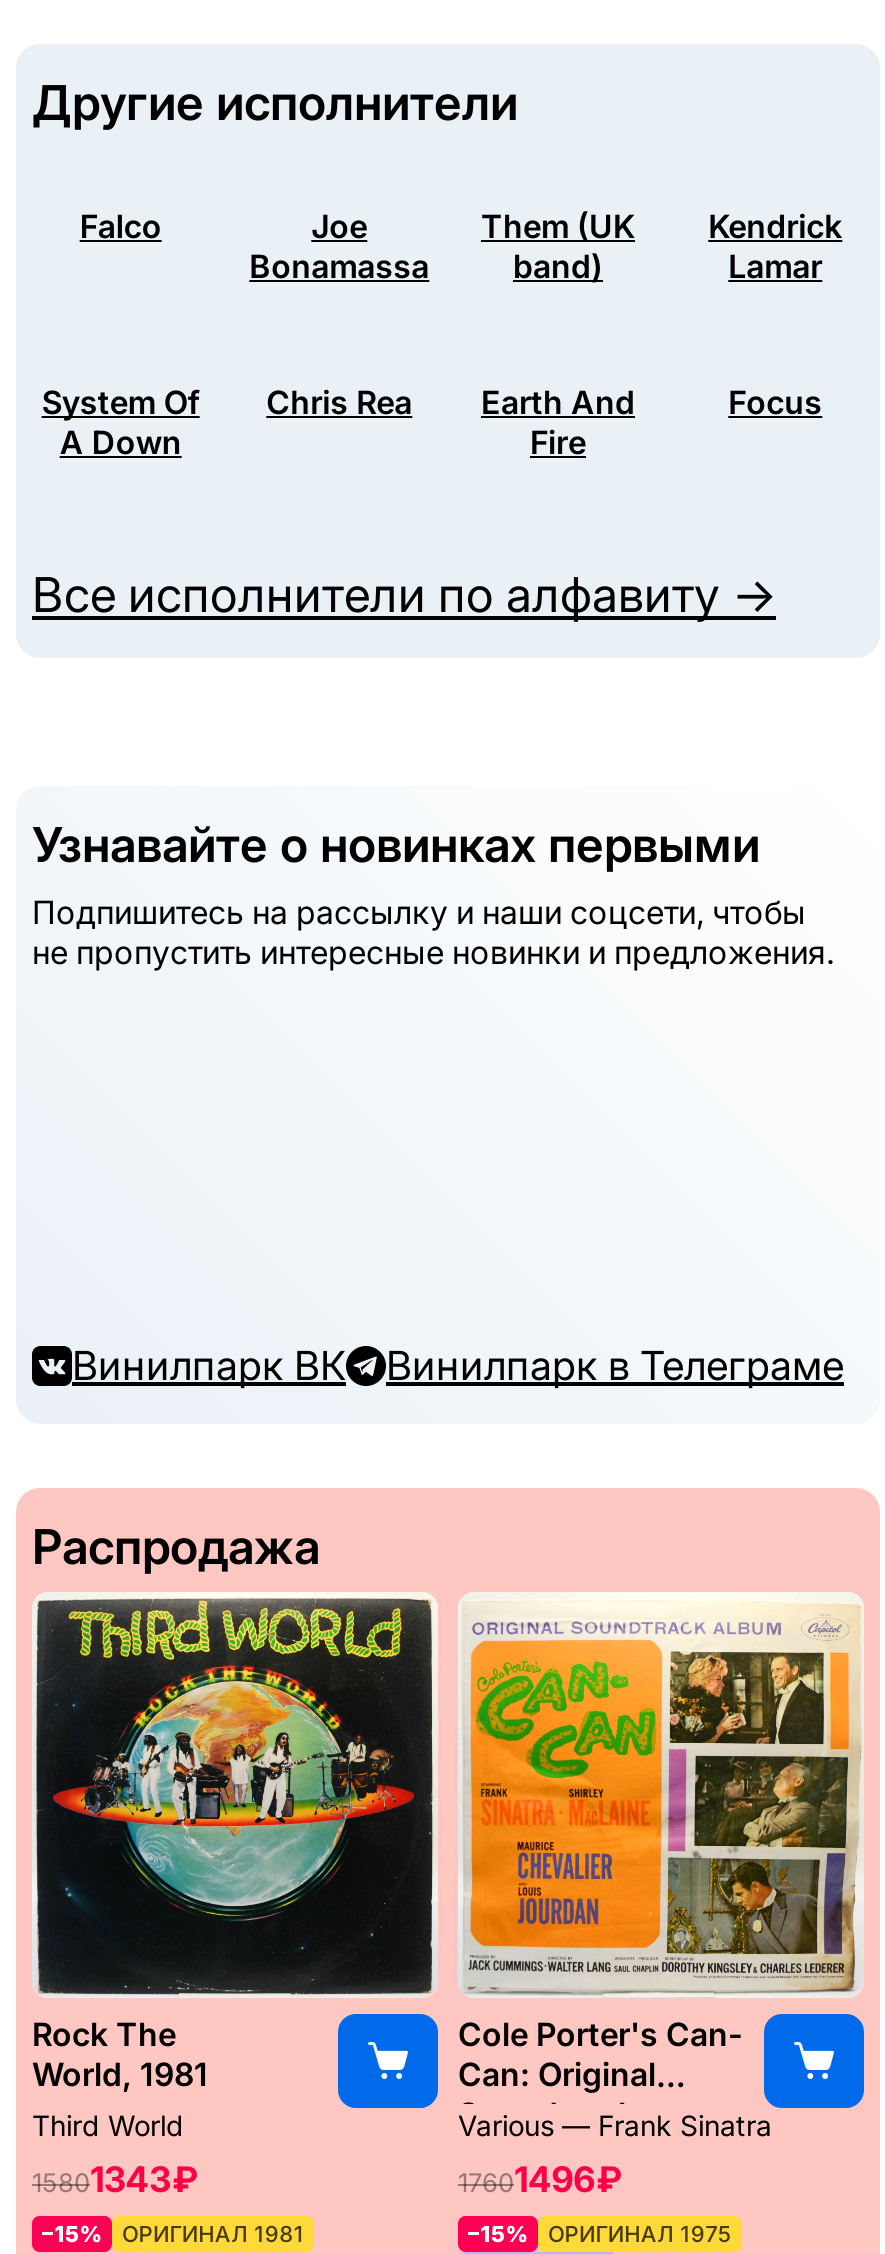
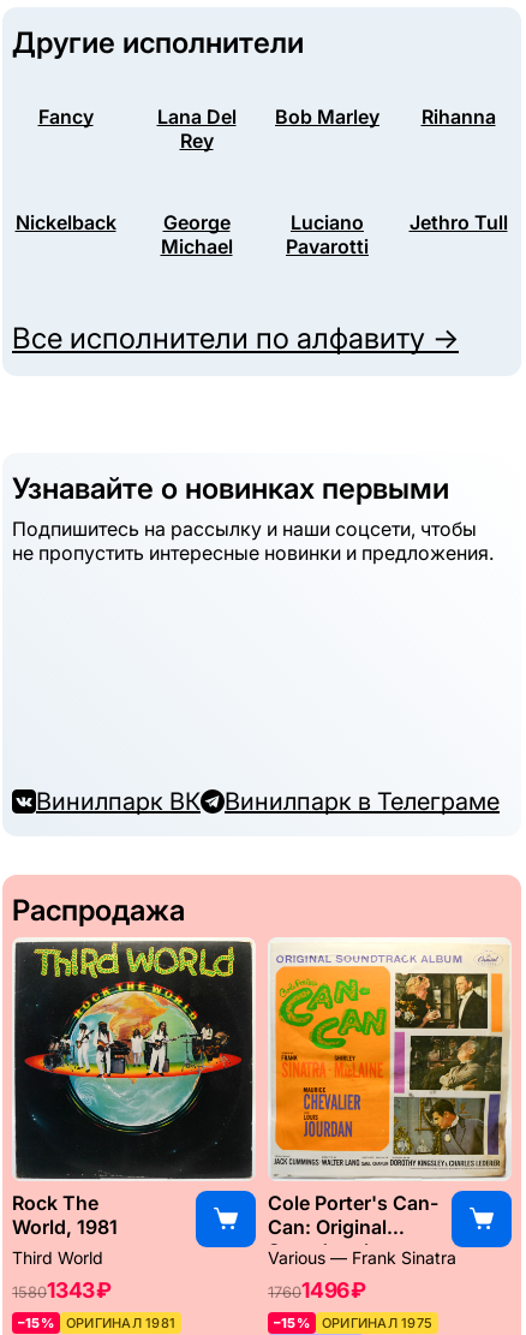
- Kendrick
- Lamar
- System Of
- A Down
+ Nickelback
+ George
+ Michael

- Falco
- Joe
- Bonamassa
+ Fancy
+ Lana Del
+ Rey

- Them (UK
- band)
+ Bob Marley
+ Rihanna

- Chris Rea
- Earth And
- Fire
+ Luciano
+ Pavarotti

- Focus
+ Jethro Tull
